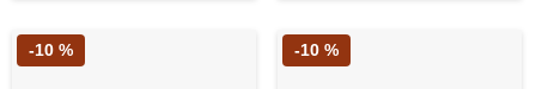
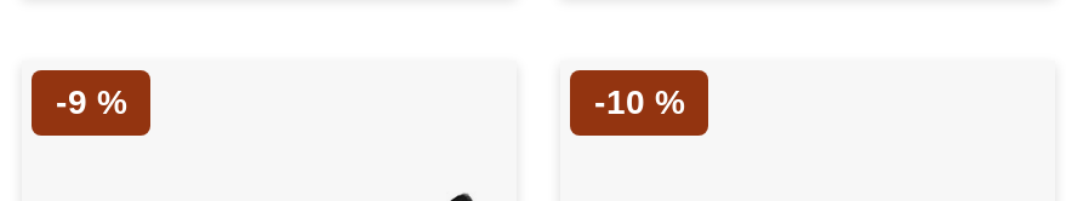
- -10 %

+ -9 %
